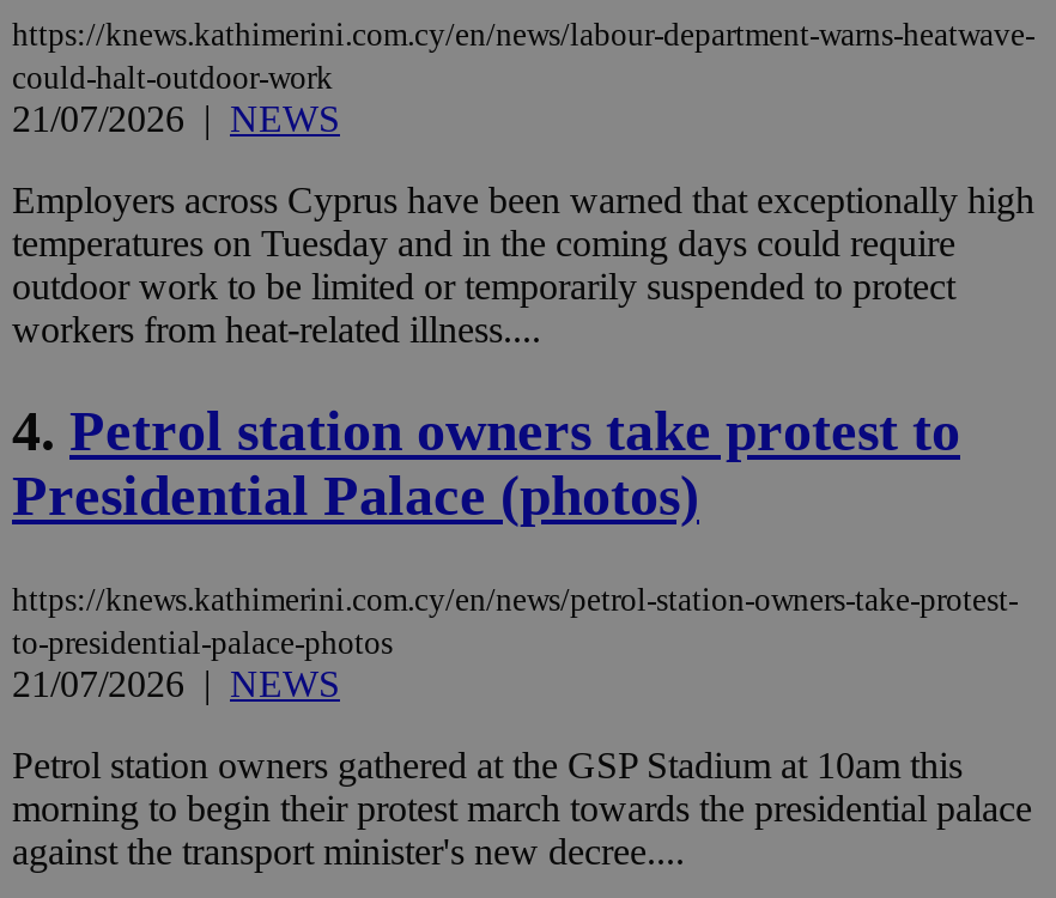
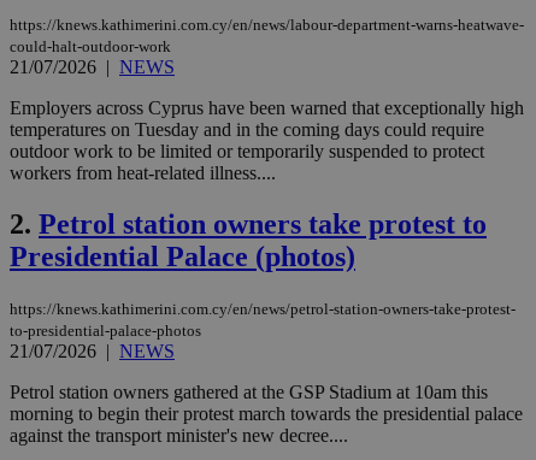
- 4. Petrol station owners take protest to
+ 2. Petrol station owners take protest to
